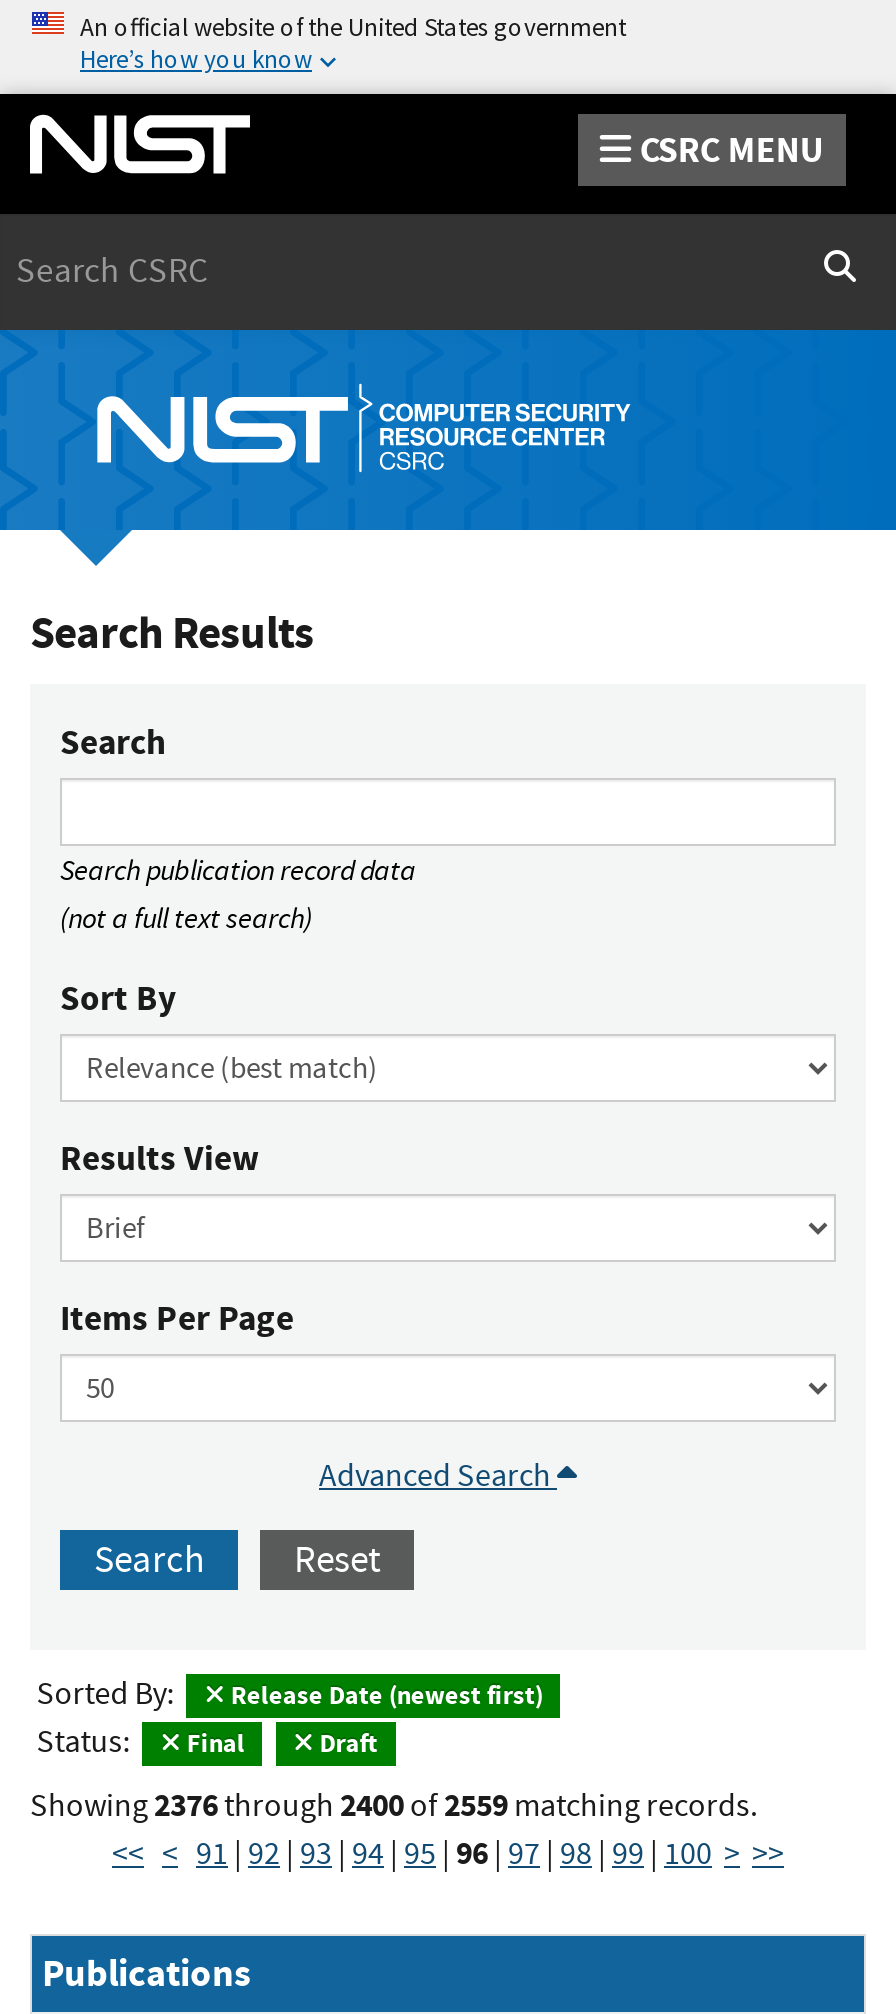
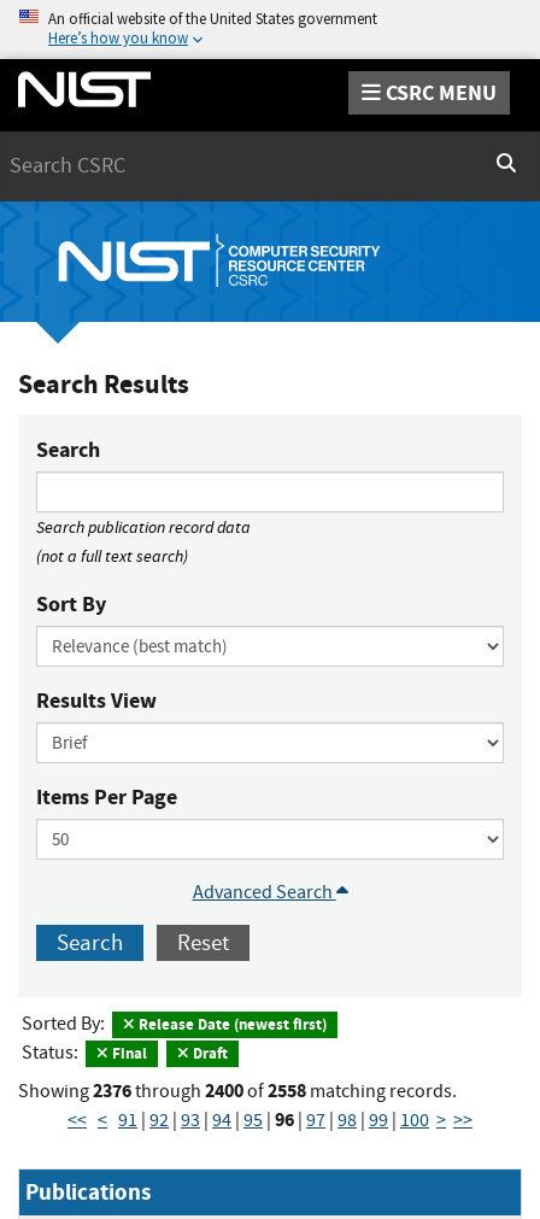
- Showing2376through 2400of2559 matching records.
+ Showing2376through 2400of2558 matching records.
